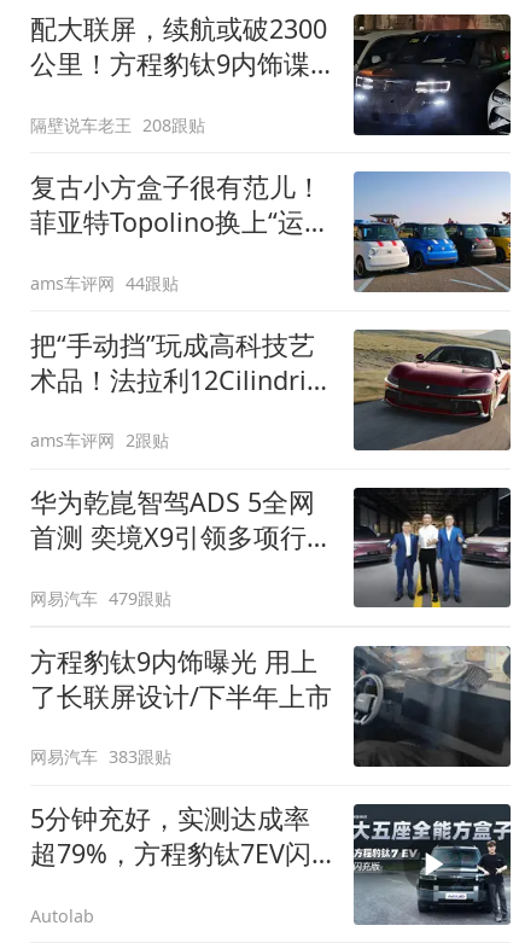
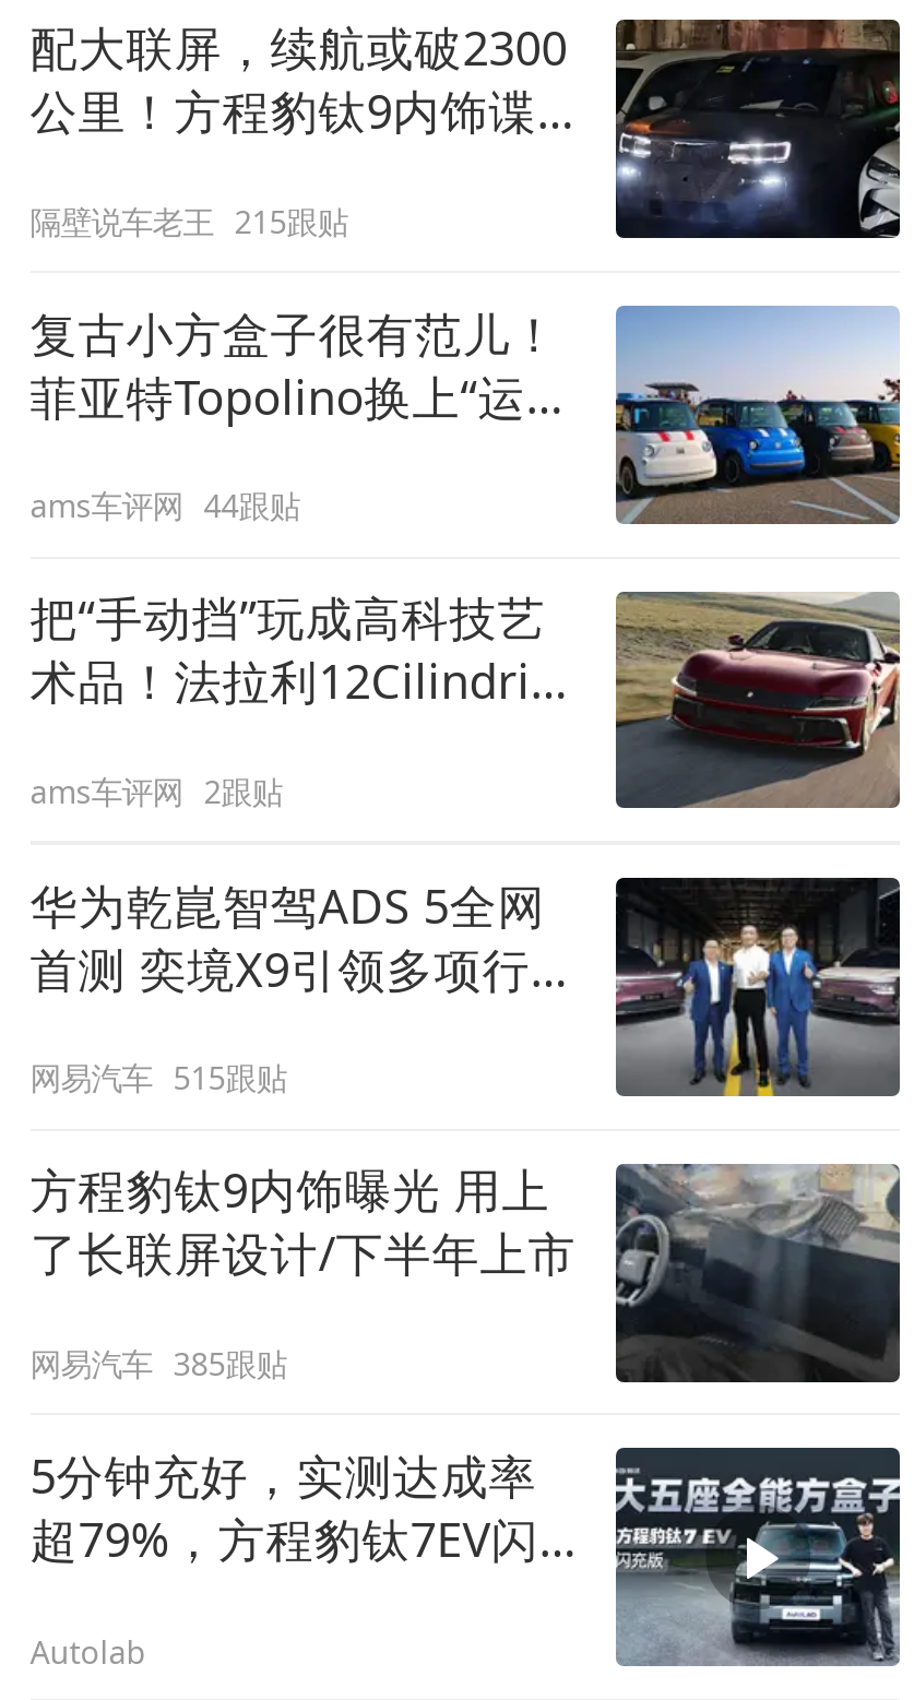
- 隔壁说车老王 208跟贴
+ 隔壁说车老王 215跟贴

- 网易汽车 479跟贴
+ 网易汽车 515跟贴

- 网易汽车 383跟贴
+ 网易汽车 385跟贴
